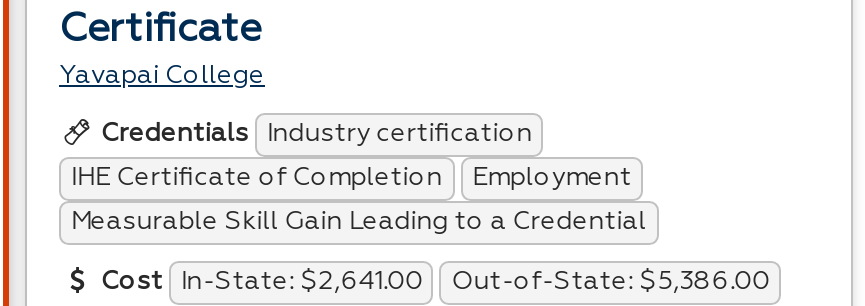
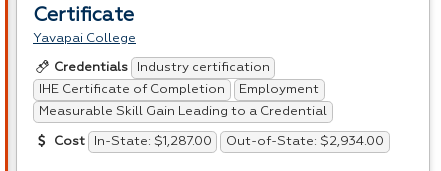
- In-State: $2,641.00
- Out-of-State: $5,386.00
+ In-State: $1,287.00
+ Out-of-State: $2,934.00
